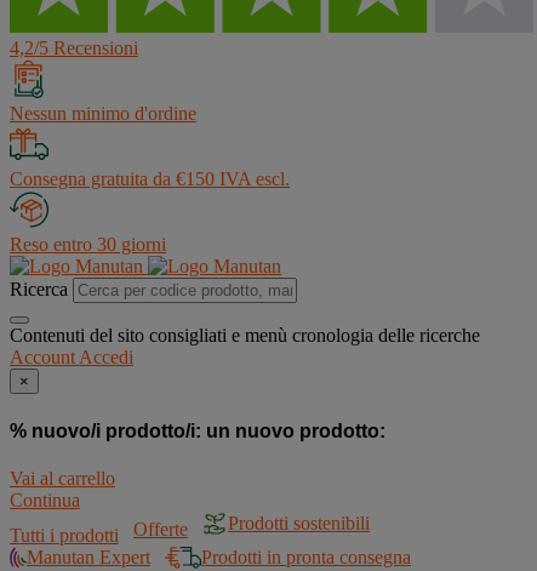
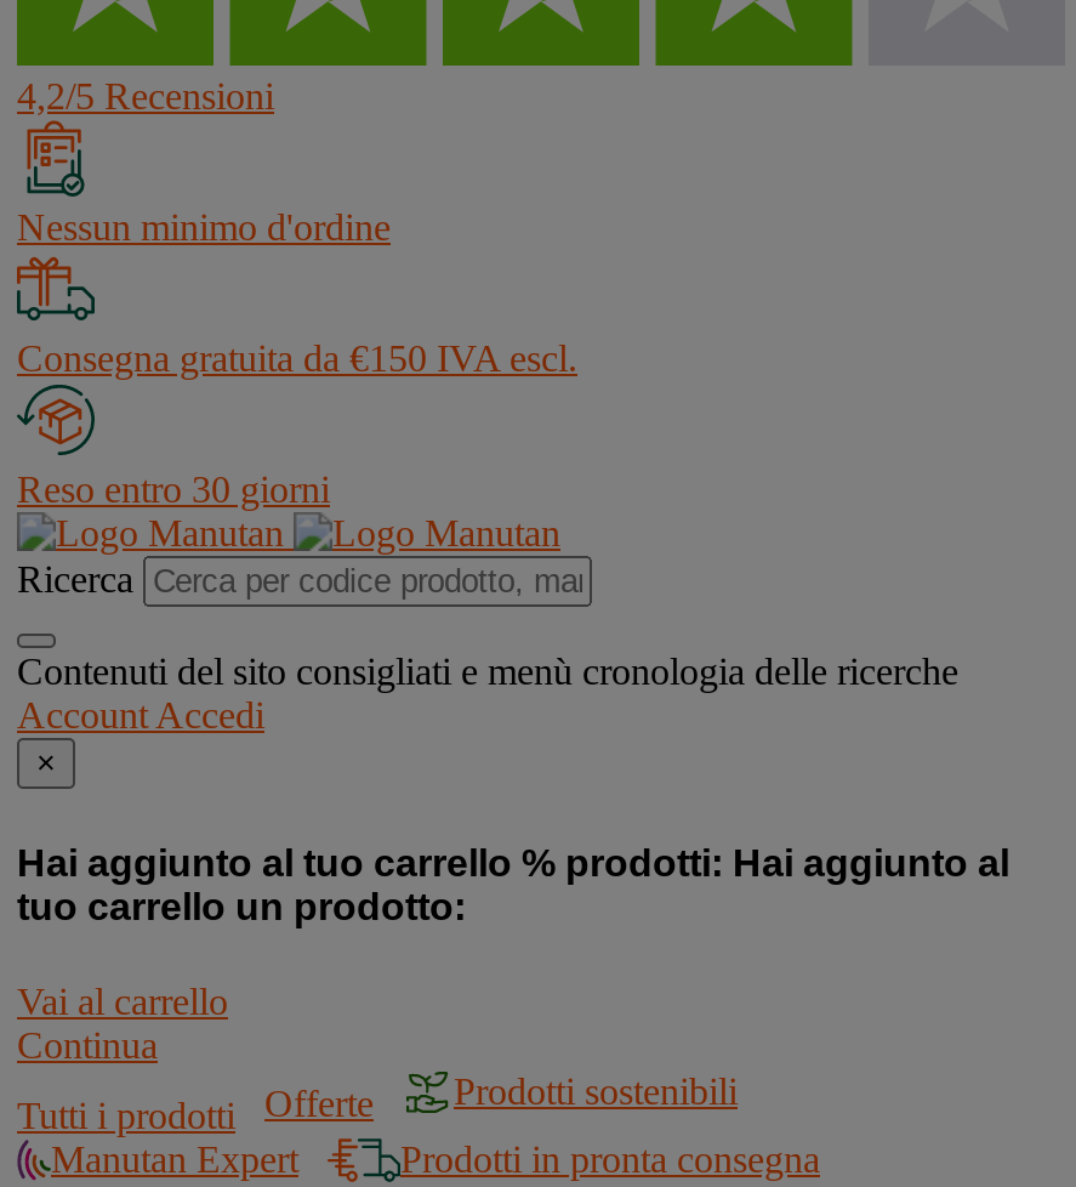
- % nuovo/i prodotto/i: un nuovo prodotto:
+ Hai aggiunto al tuo carrello % prodotti: Hai aggiunto al
+ tuo carrello un prodotto:
